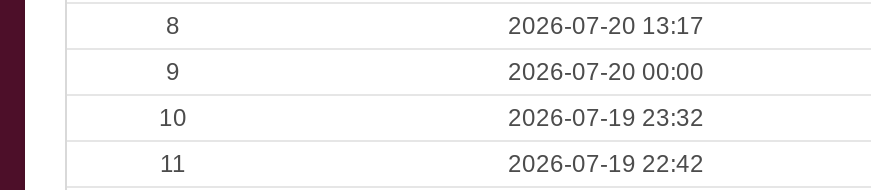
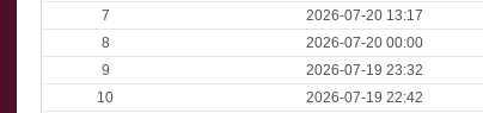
- 8
+ 7

- 9
+ 8

- 10
+ 9

- 11
+ 10
